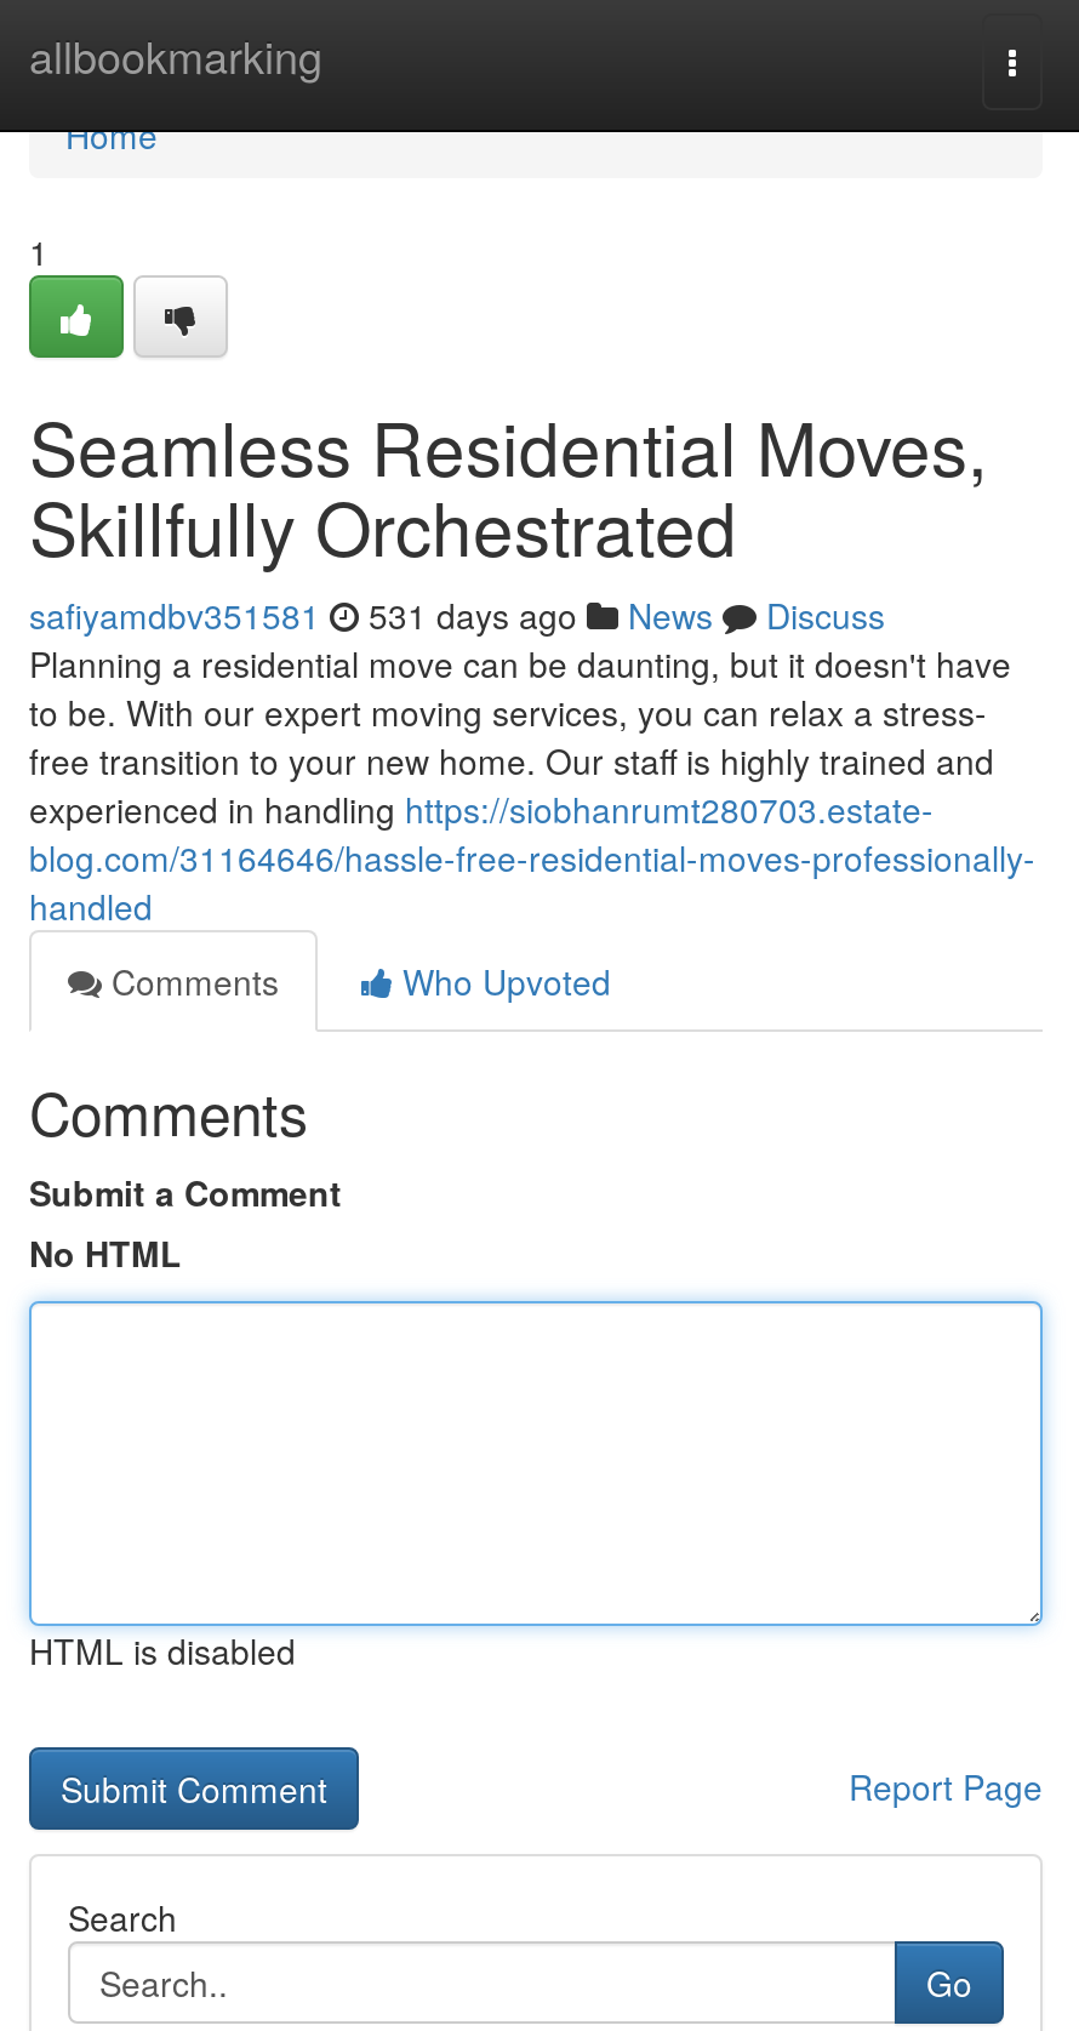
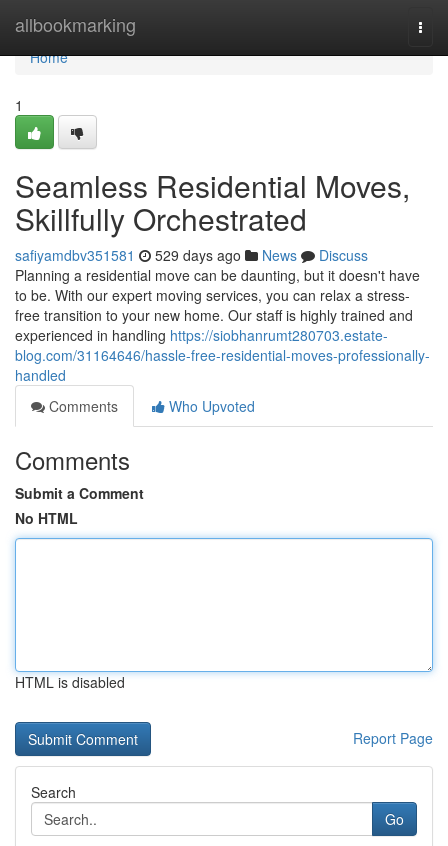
- safiyamdbv351581 531 days ago News Discuss
+ safiyamdbv351581 529 days ago News Discuss
